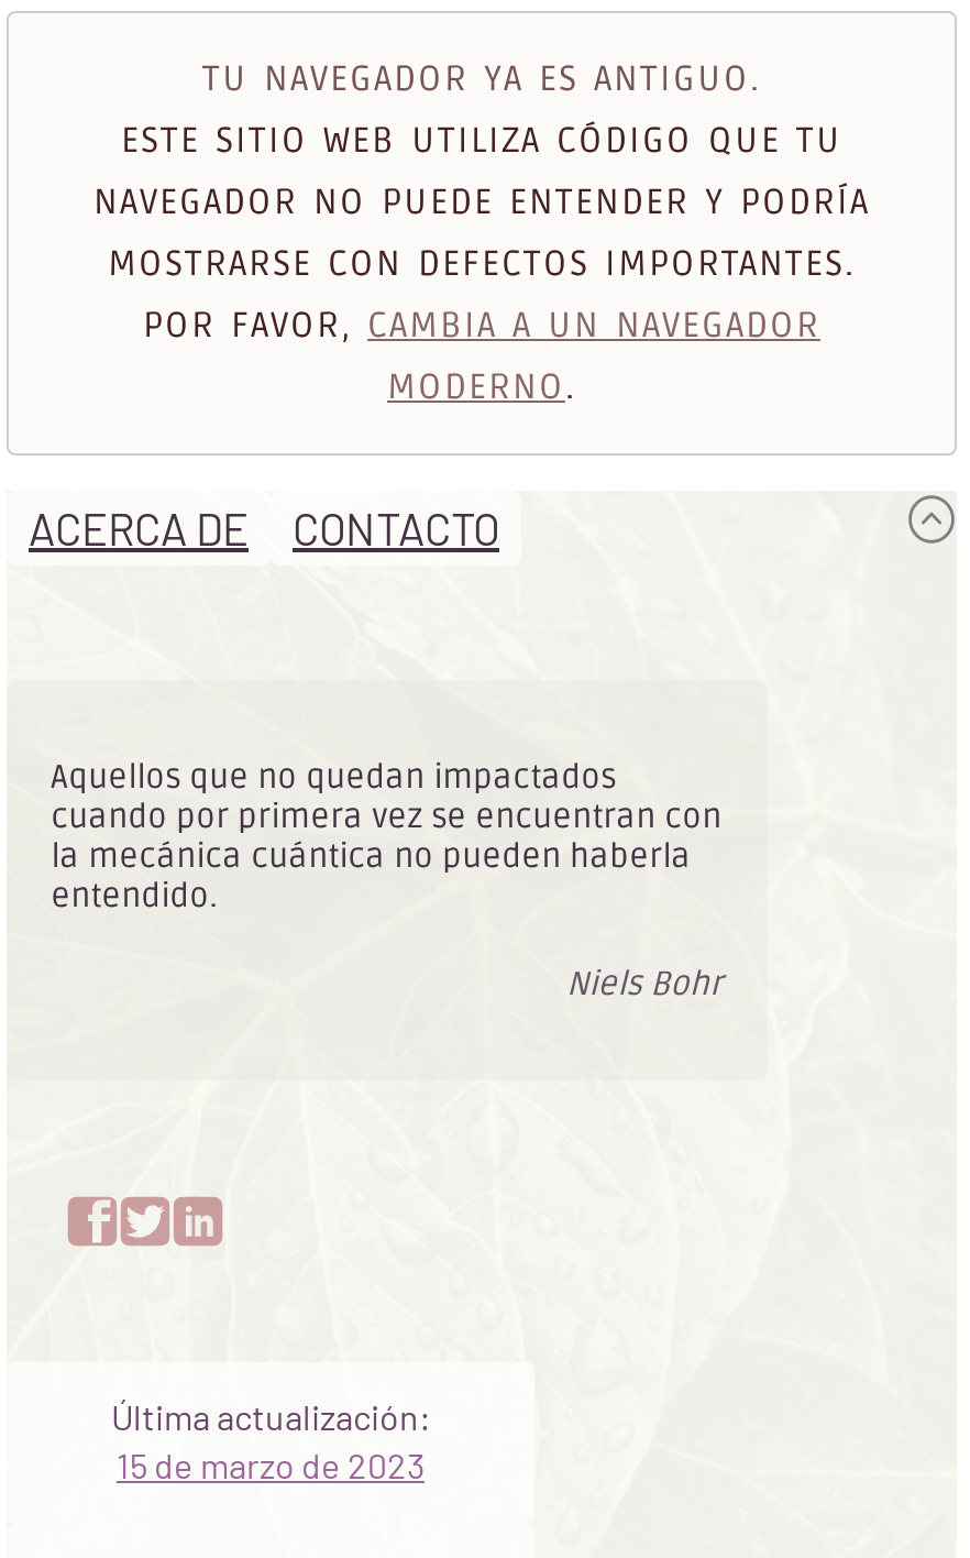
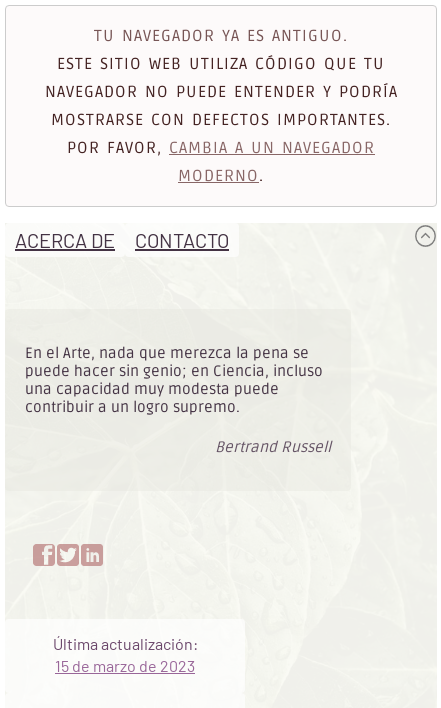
- Aquellos que no quedan impactados
- cuando por primera vez se encuentran con
- la mecánica cuántica no pueden haberla
- entendido.
+ En el Arte, nada que merezca la pena se
+ puede hacer sin genio; en Ciencia, incluso
+ una capacidad muy modesta puede
+ contribuir a un logro supremo.

- Niels Bohr
+ Bertrand Russell
